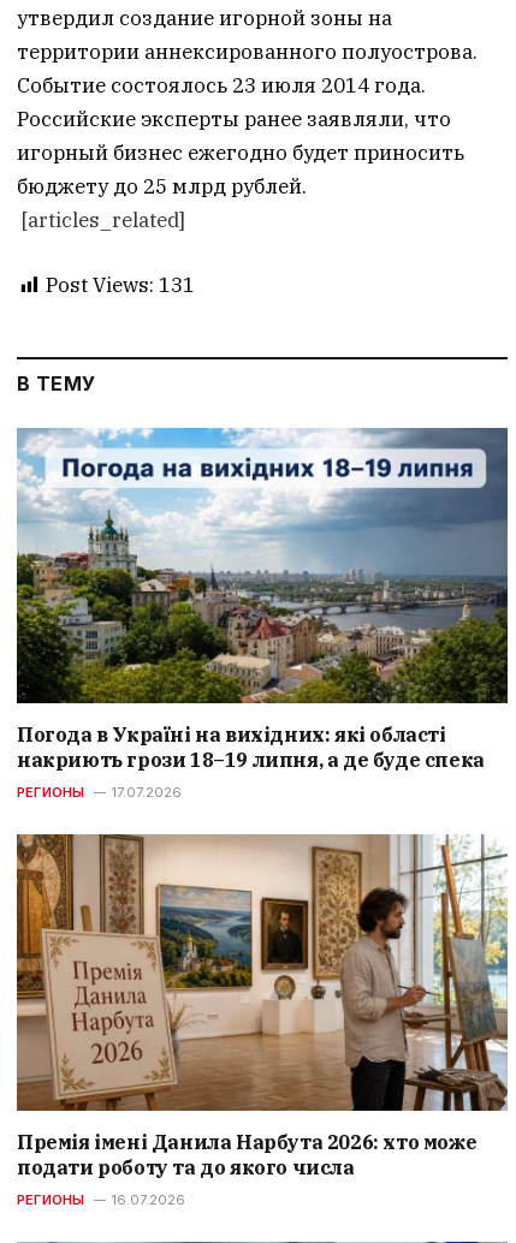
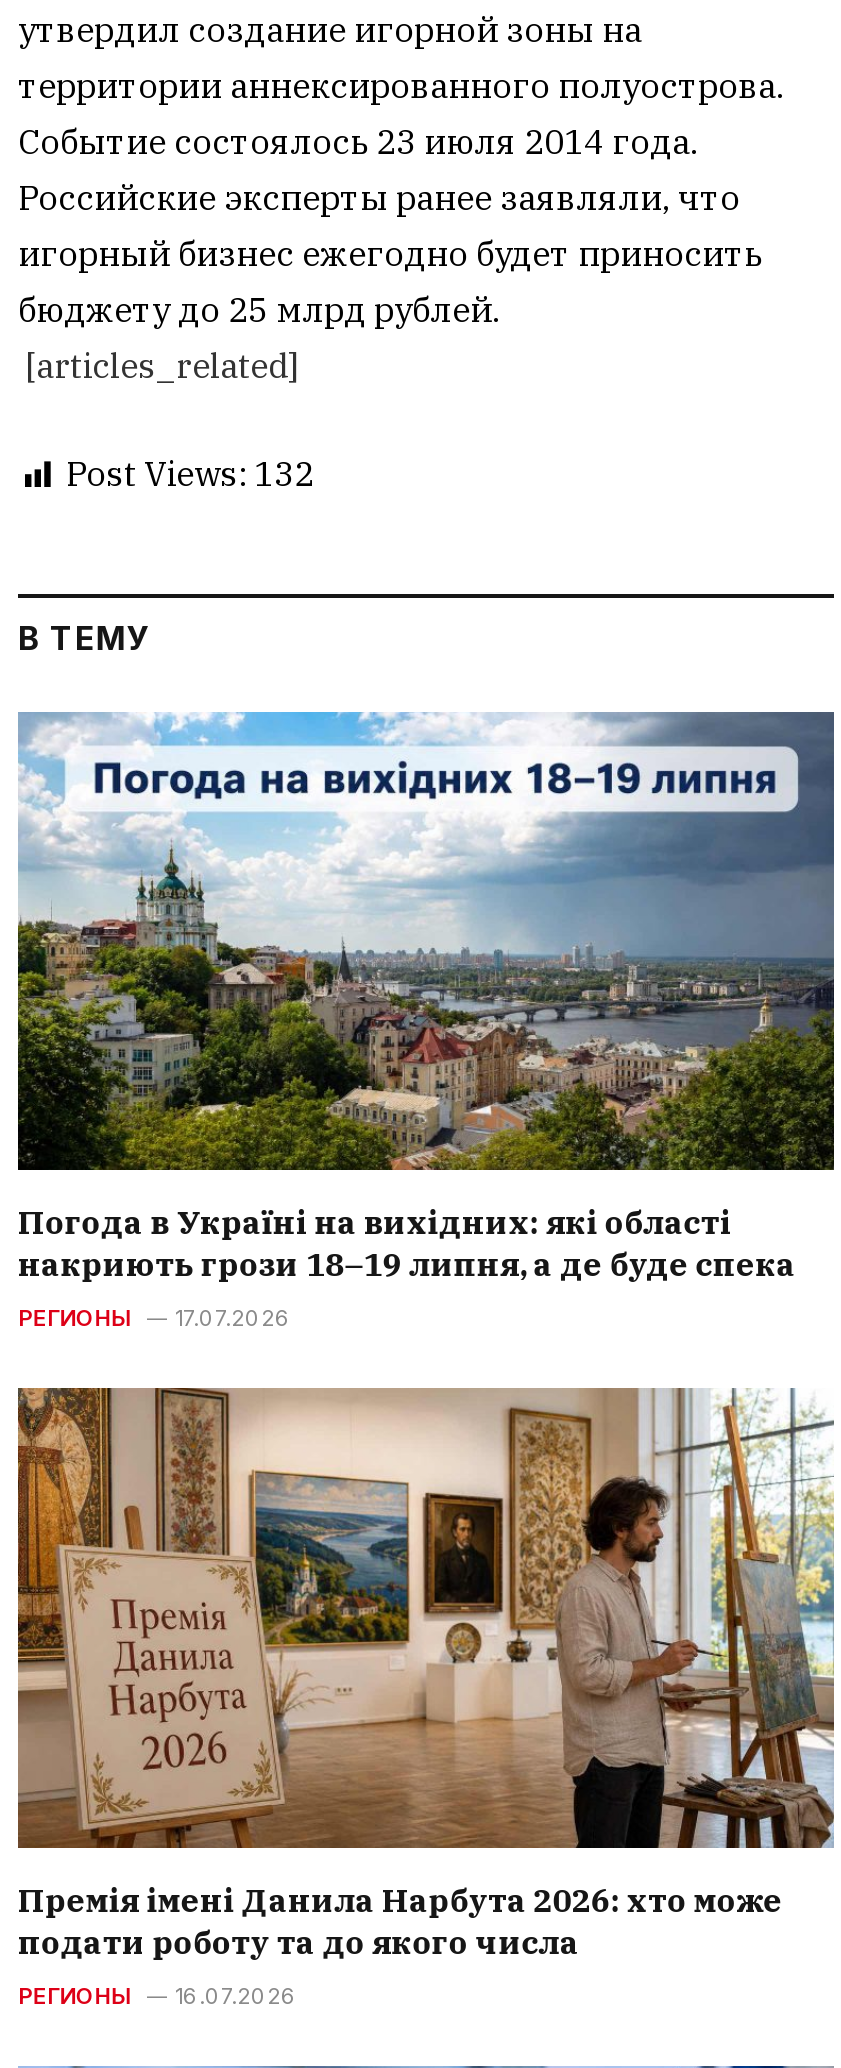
- Post Views: 131
+ Post Views: 132
